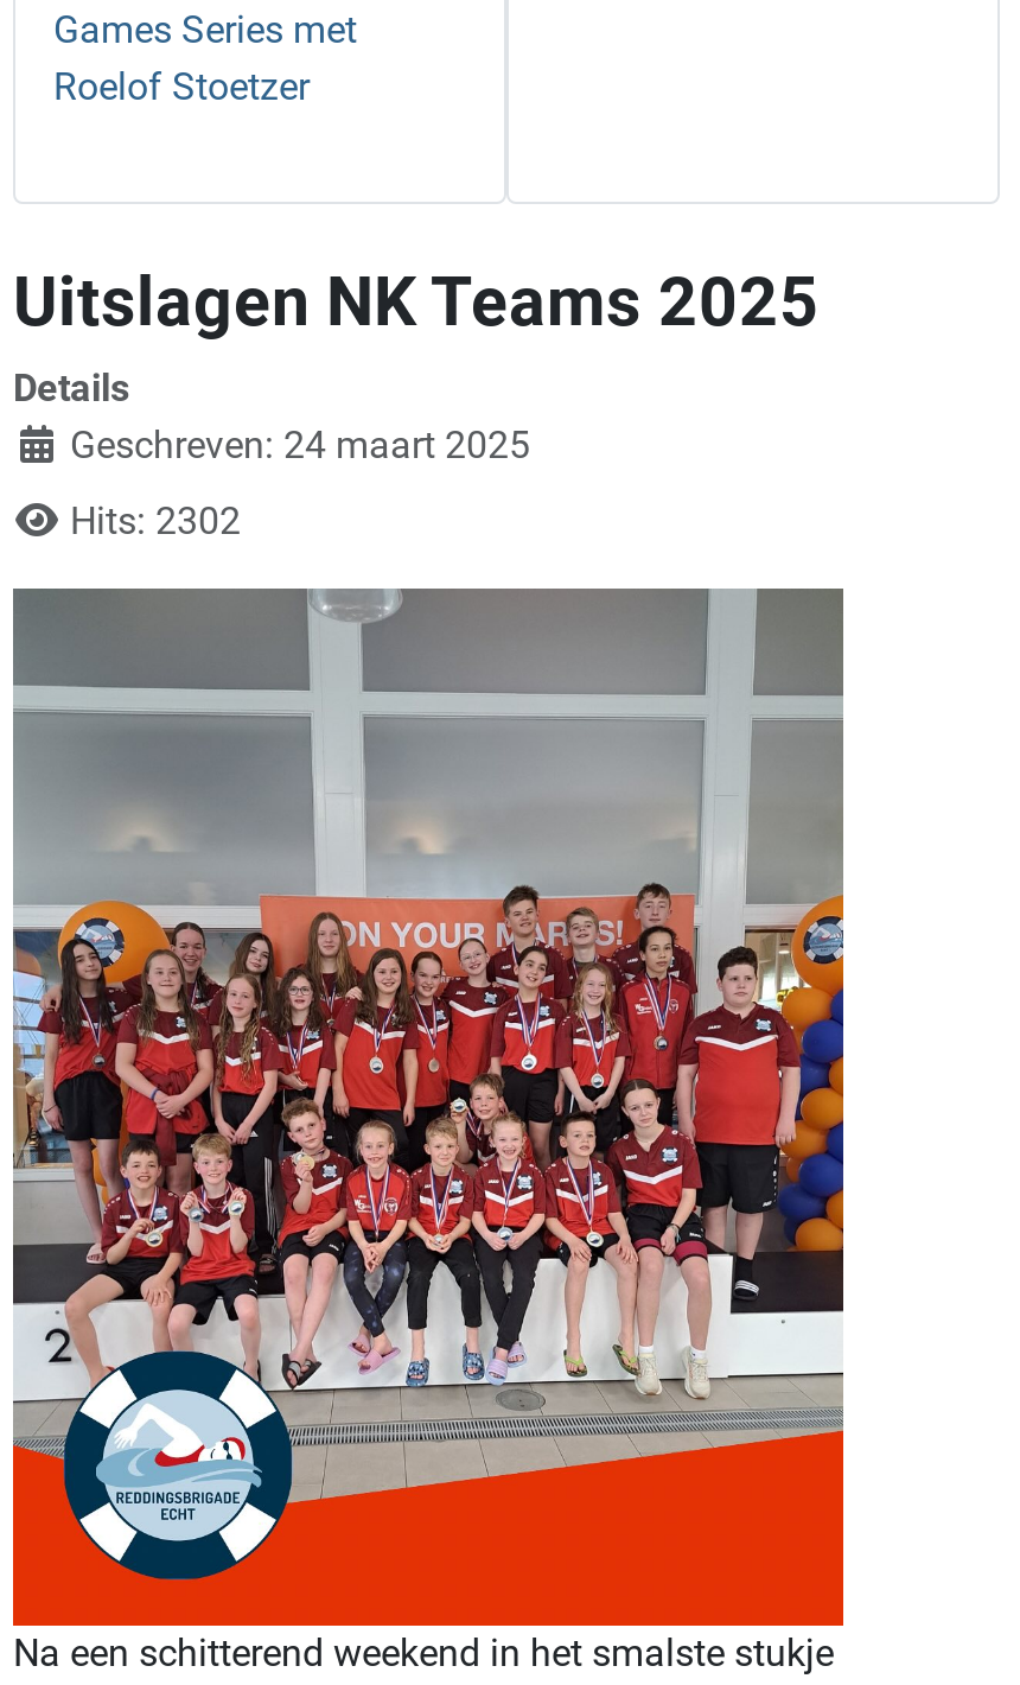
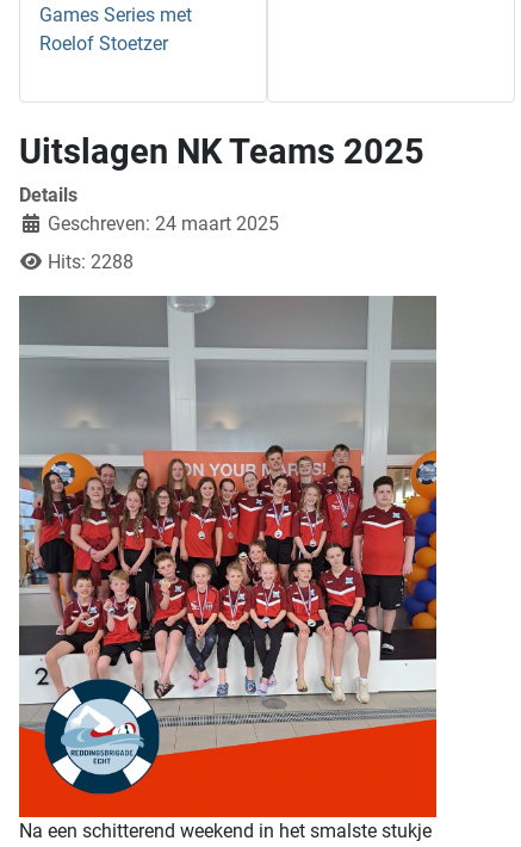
- Hits: 2302
+ Hits: 2288
